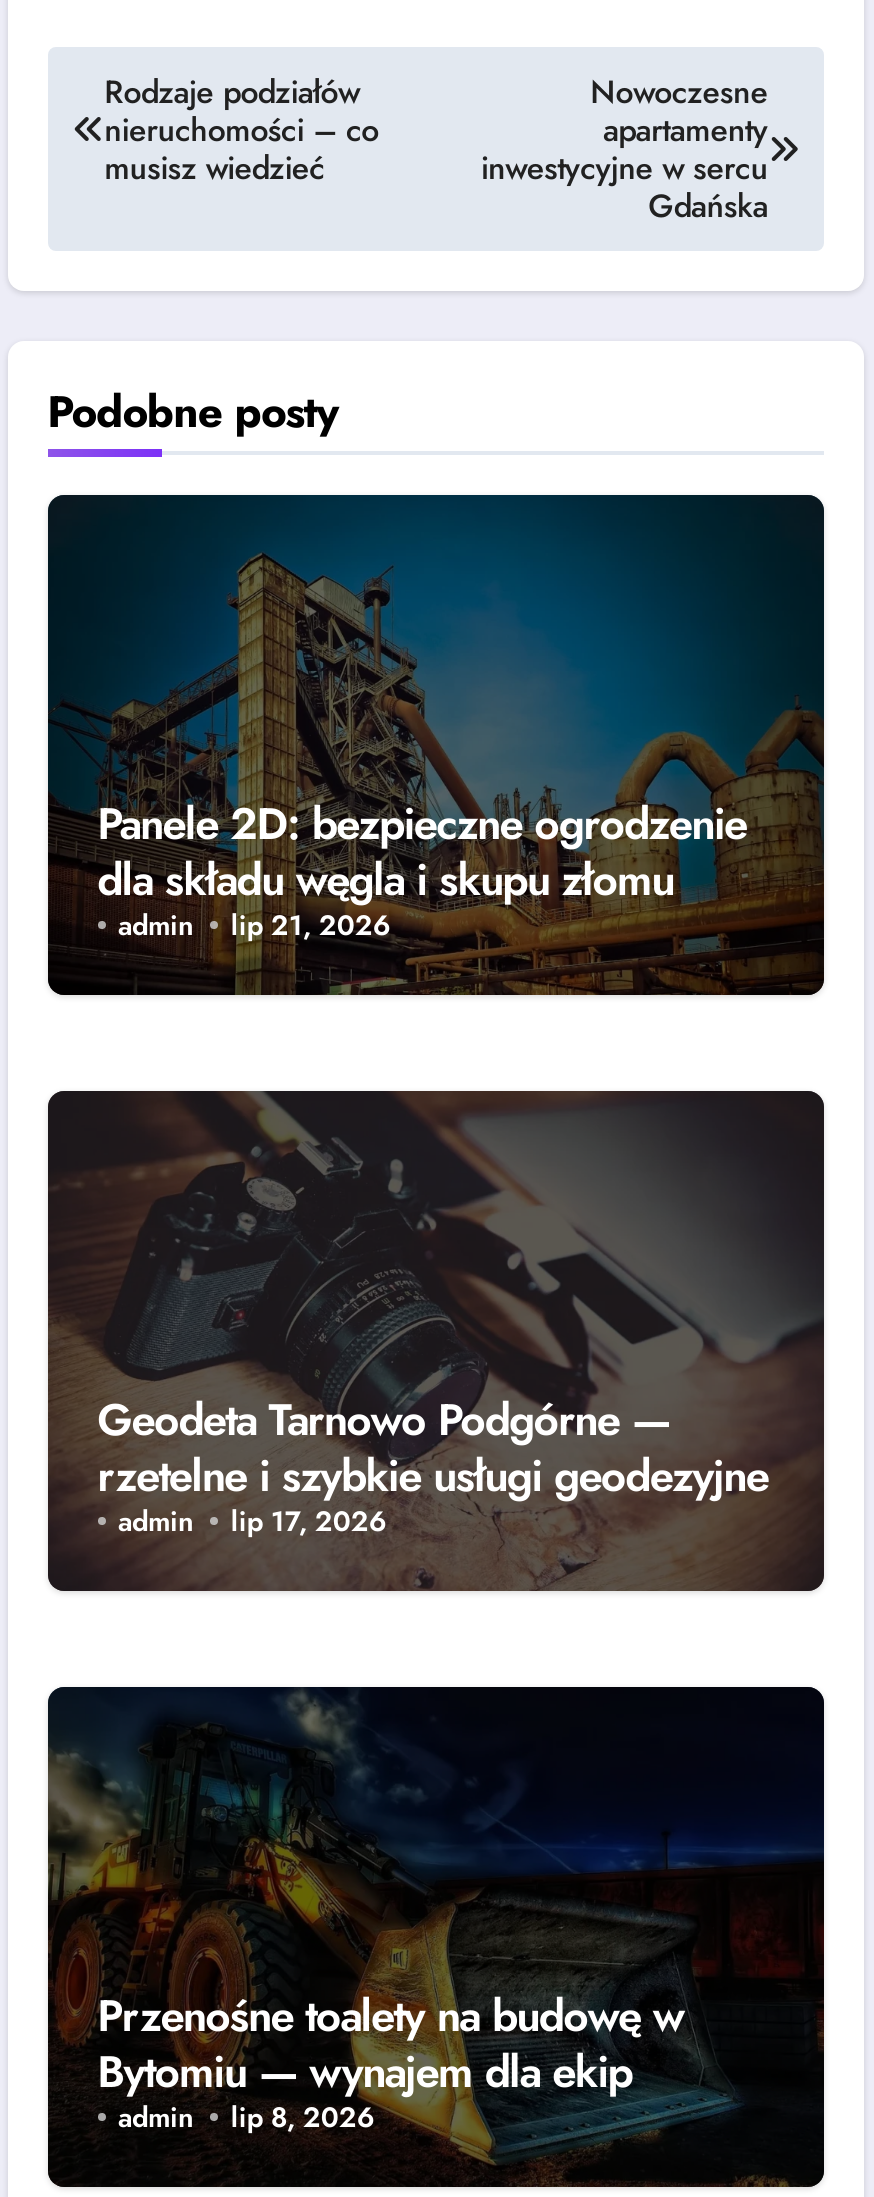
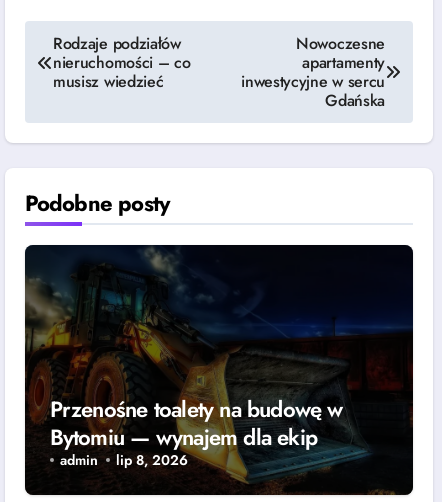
- [image]
- Panele 2D: bezpieczne ogrodzenie
- dla składu węgla i skupu złomu
- admin
- lip 21, 2026

- [image]
- Geodeta Tarnowo Podgórne —
- rzetelne i szybkie usługi geodezyjne
- admin
- lip 17, 2026
